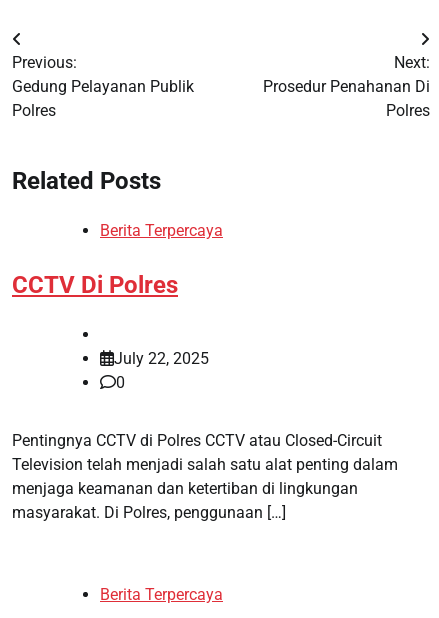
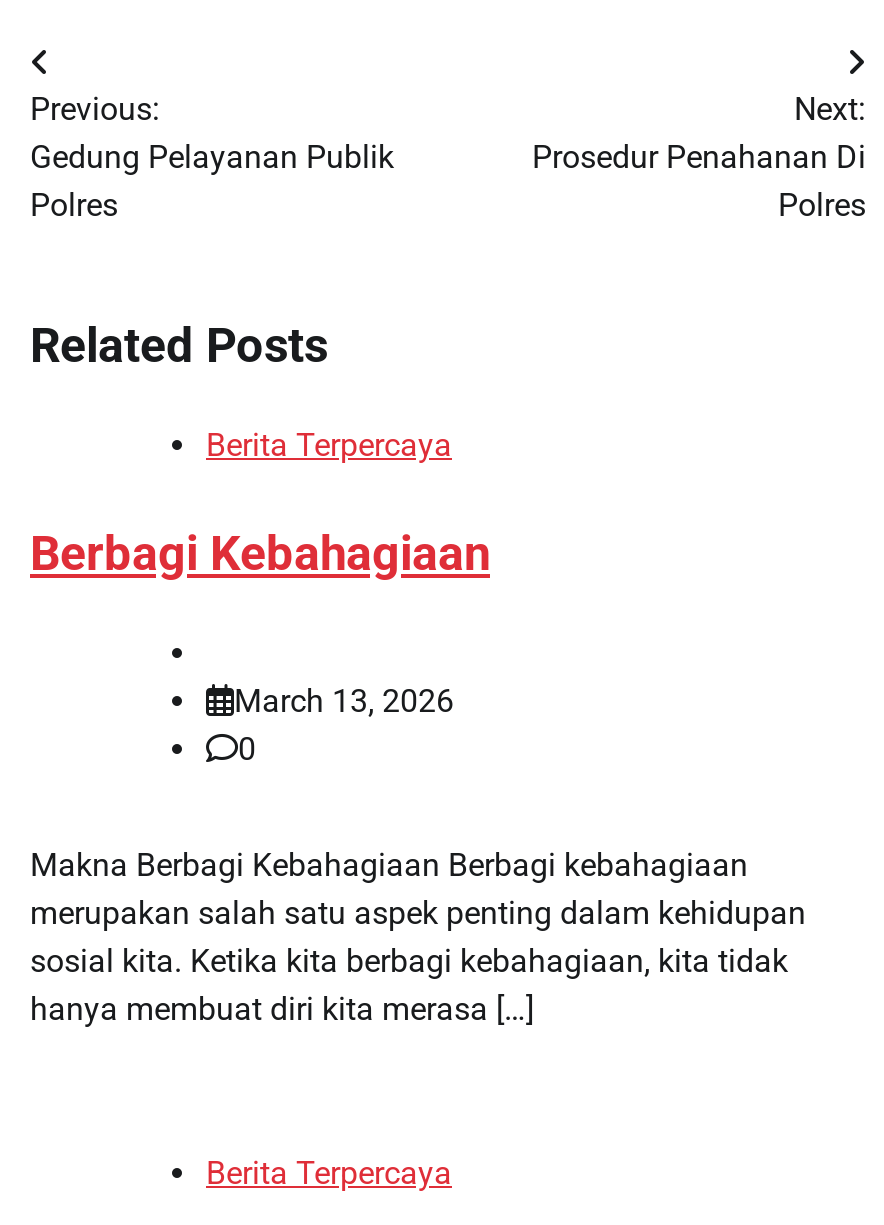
- CCTV Di Polres
+ Berbagi Kebahagiaan

- July 22, 2025
+ March 13, 2026

- Pentingnya CCTV di Polres CCTV atau Closed-Circuit
- Television telah menjadi salah satu alat penting dalam
- menjaga keamanan dan ketertiban di lingkungan
- masyarakat. Di Polres, penggunaan […]
+ Makna Berbagi Kebahagiaan Berbagi kebahagiaan
+ merupakan salah satu aspek penting dalam kehidupan
+ sosial kita. Ketika kita berbagi kebahagiaan, kita tidak
+ hanya membuat diri kita merasa […]
